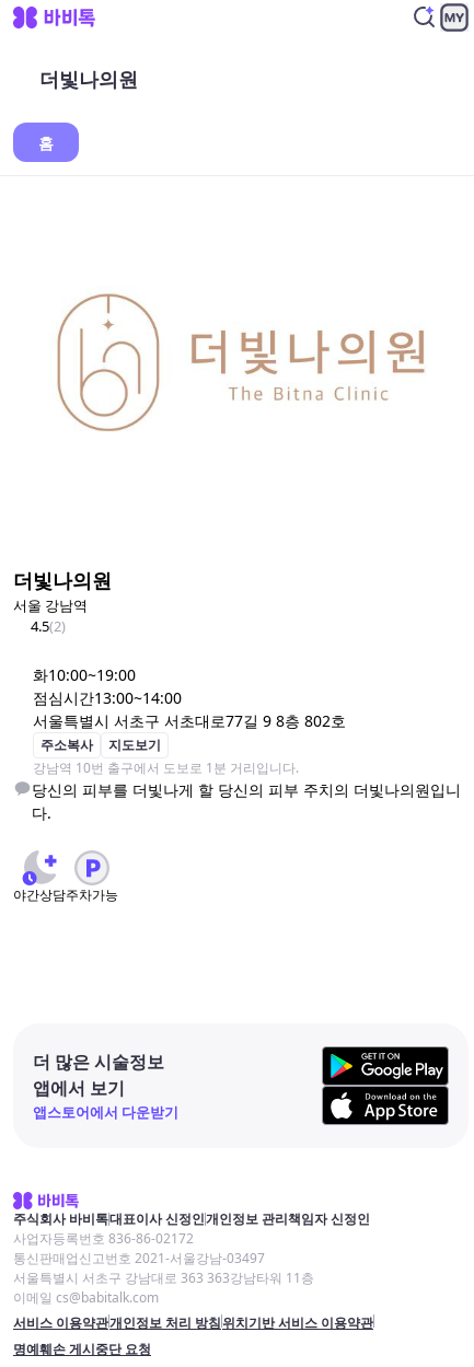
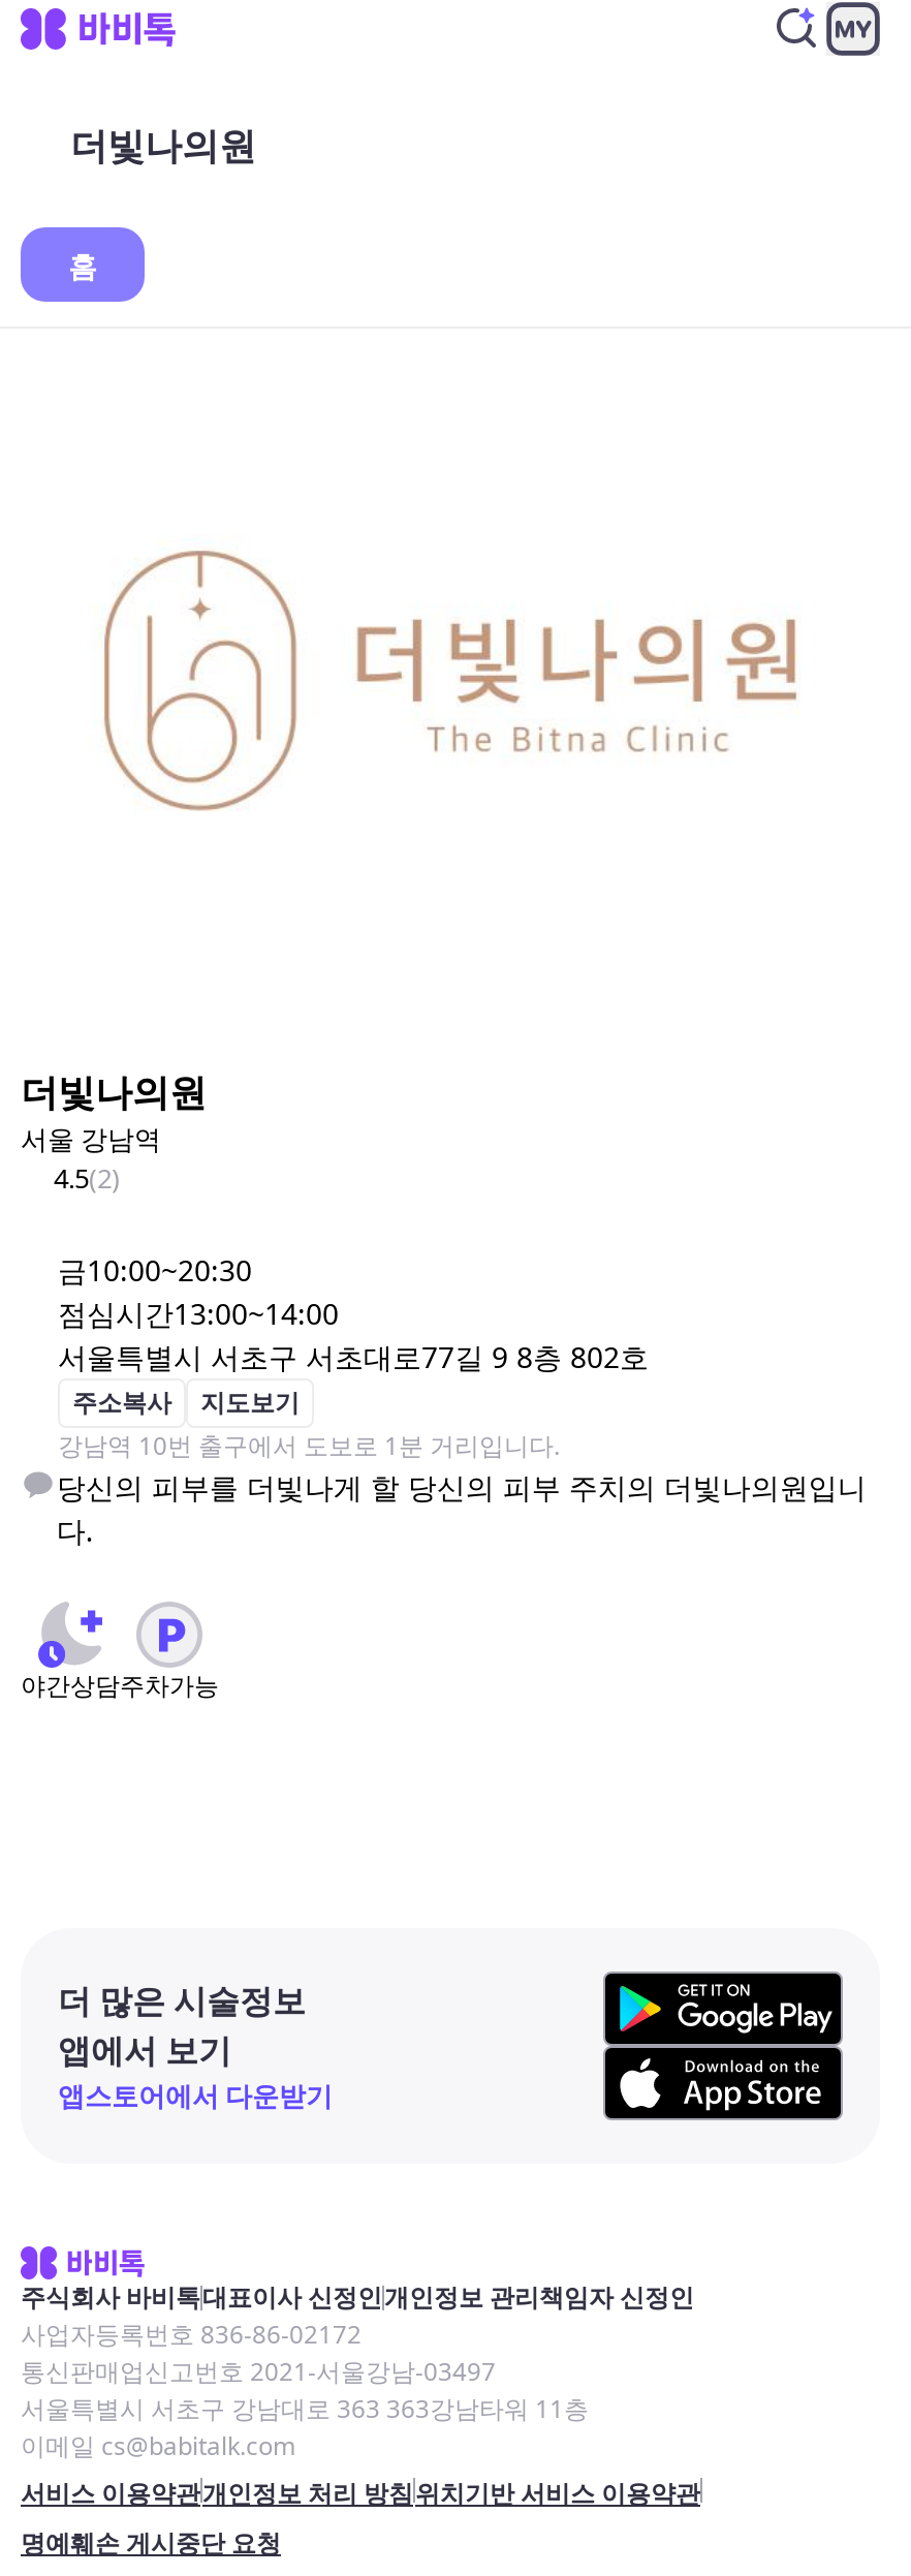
- 화10:00~19:00
+ 금10:00~20:30
